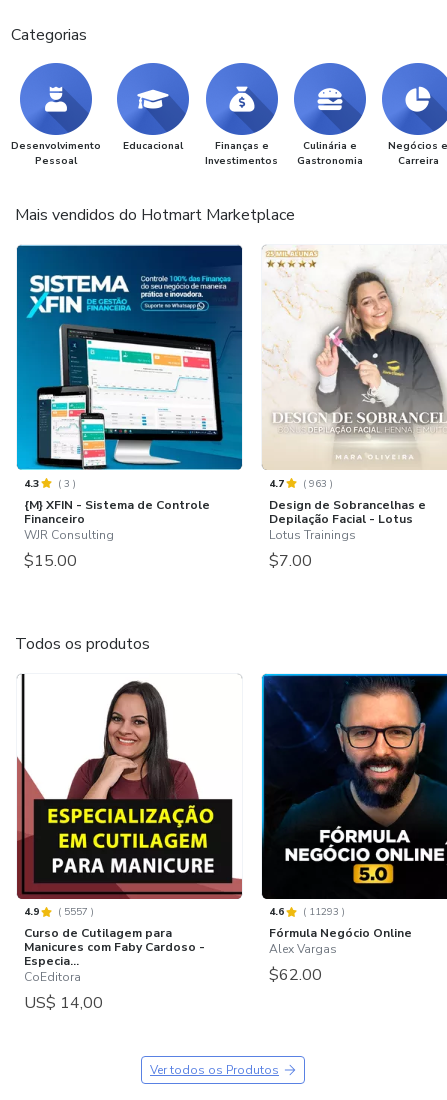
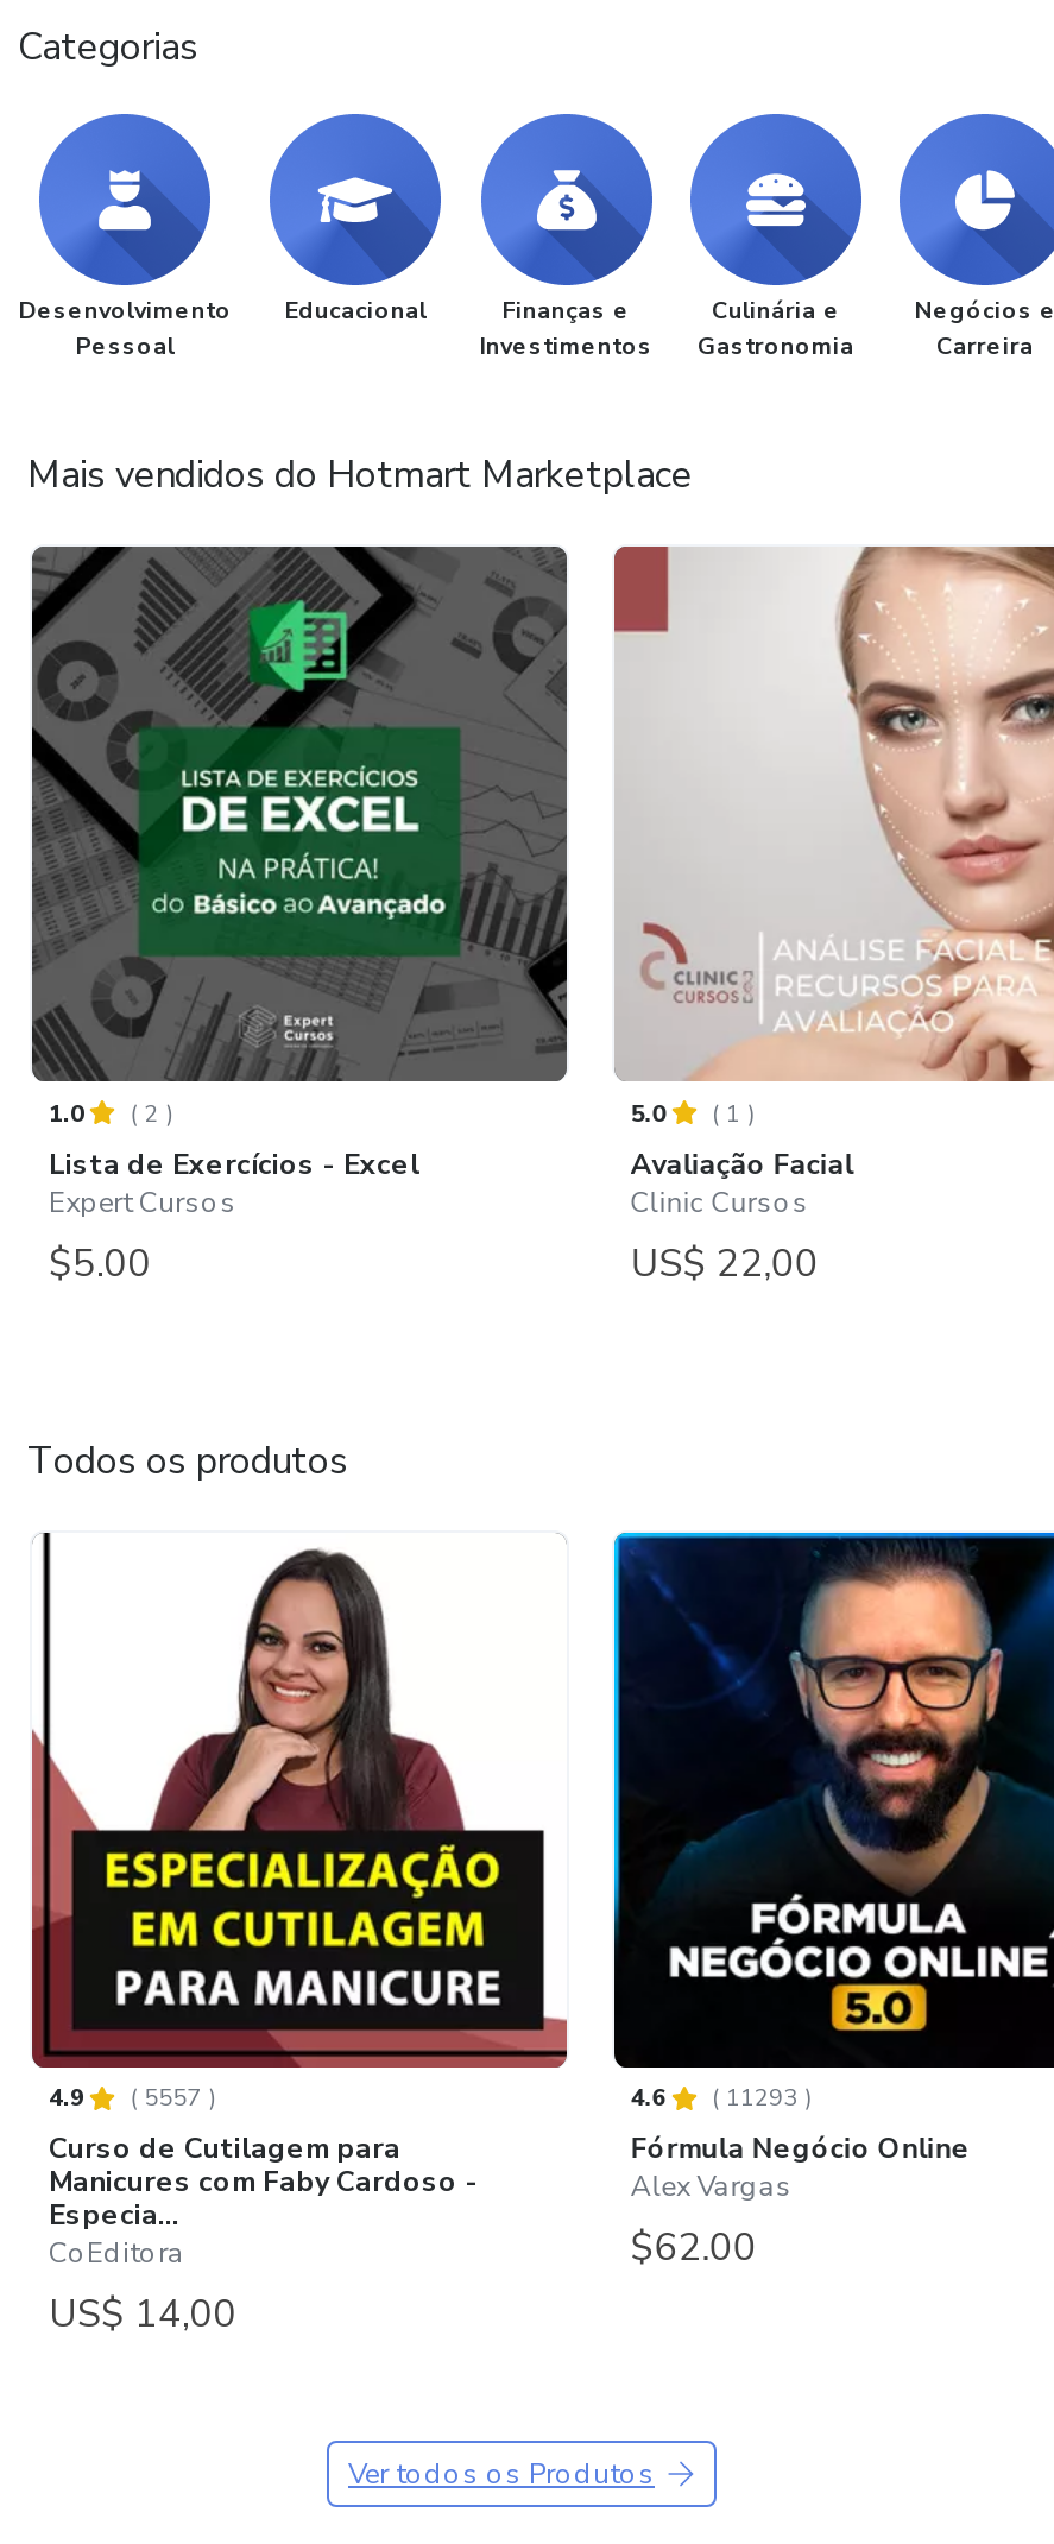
- [image]
- 4.3
- (3)
- {M} XFIN - Sistema de Controle
- Financeiro
- WJR Consulting
- $15.00
+ [image]
+ 1.0
+ (2)
+ Lista de Exercícios - Excel
+ Expert Cursos
+ $5.00

- [image]
- 4.7
- (963)
- Design de Sobrancelhas e
- Depilação Facial - Lotus
- Lotus Trainings
- $7.00
+ [image]
+ 5.0
+ (1)
+ Avaliação Facial
+ Clinic Cursos
+ US$ 22,00
